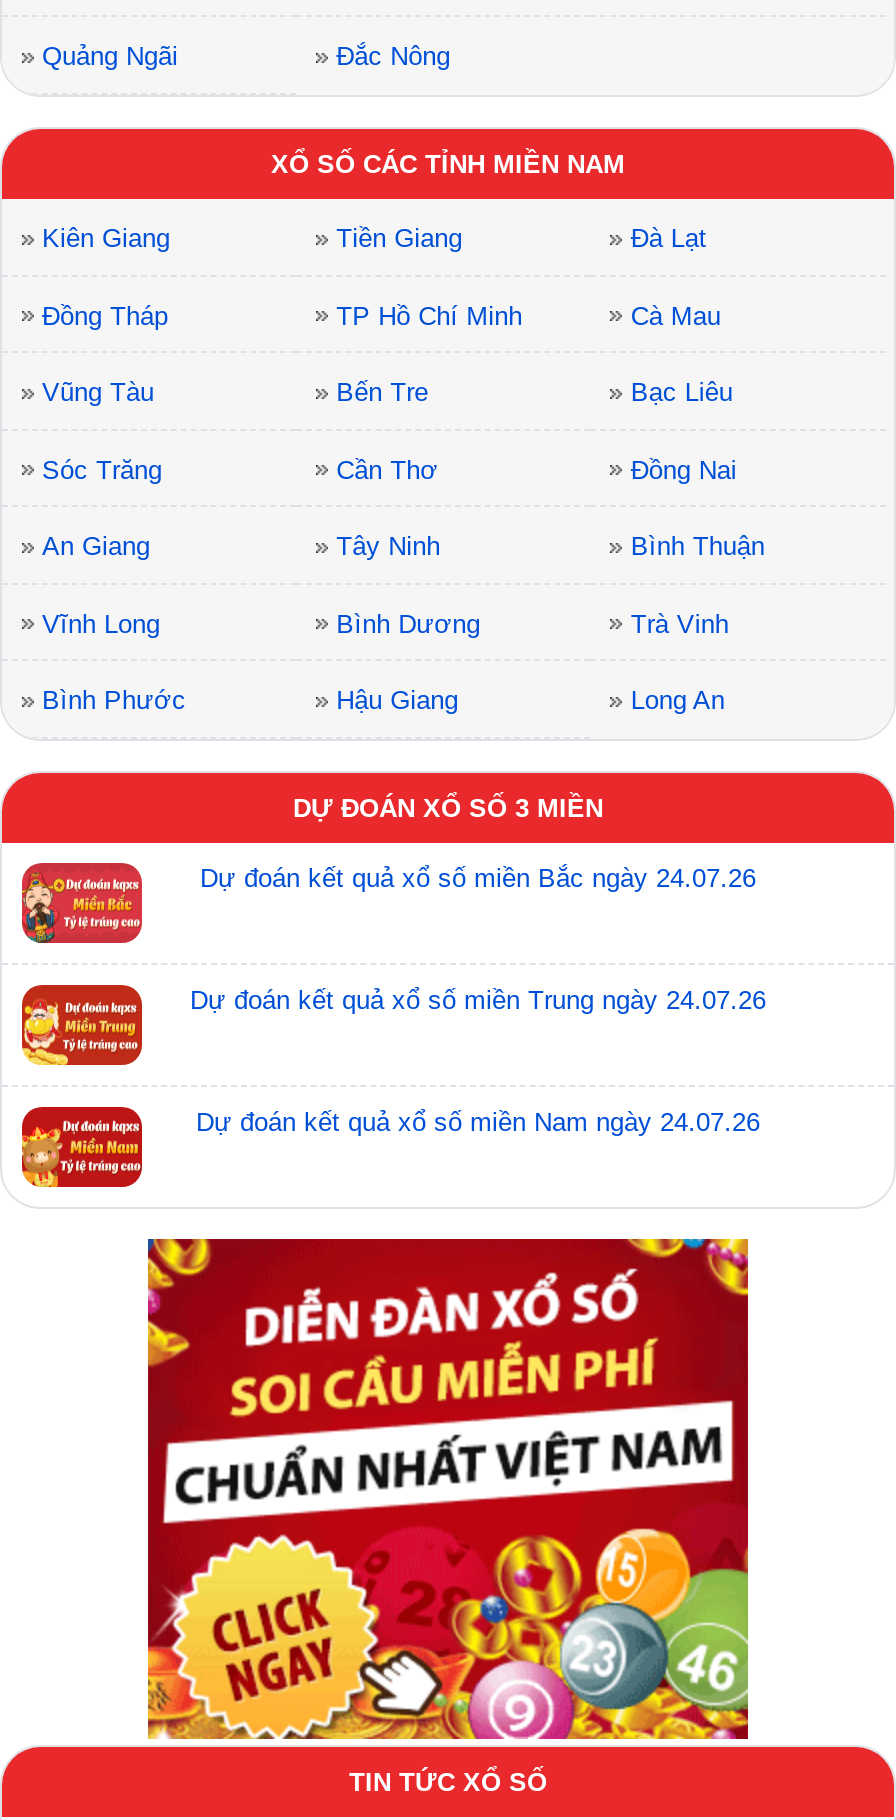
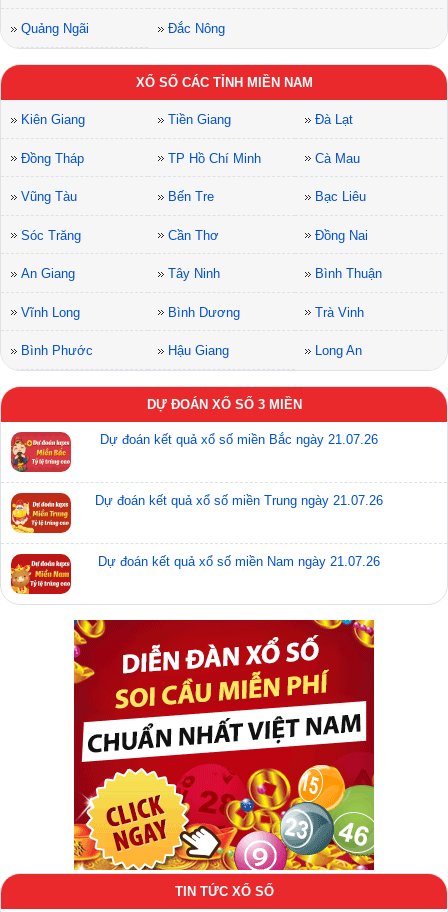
- Dự đoán kết quả xổ số miền Bắc ngày 24.07.26
+ Dự đoán kết quả xổ số miền Bắc ngày 21.07.26

- Dự đoán kết quả xổ số miền Trung ngày 24.07.26
+ Dự đoán kết quả xổ số miền Trung ngày 21.07.26

- Dự đoán kết quả xổ số miền Nam ngày 24.07.26
+ Dự đoán kết quả xổ số miền Nam ngày 21.07.26
